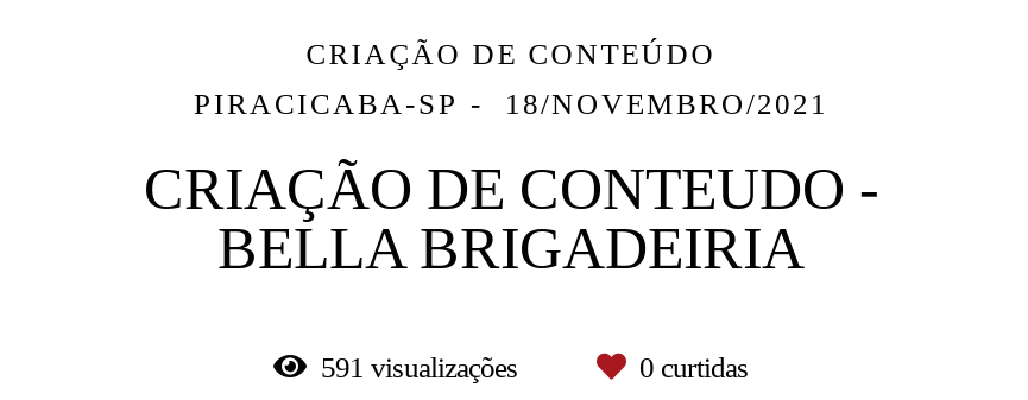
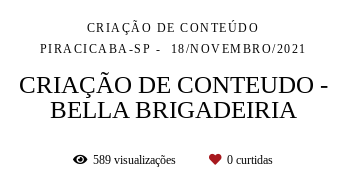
- 591 visualizações
+ 589 visualizações
